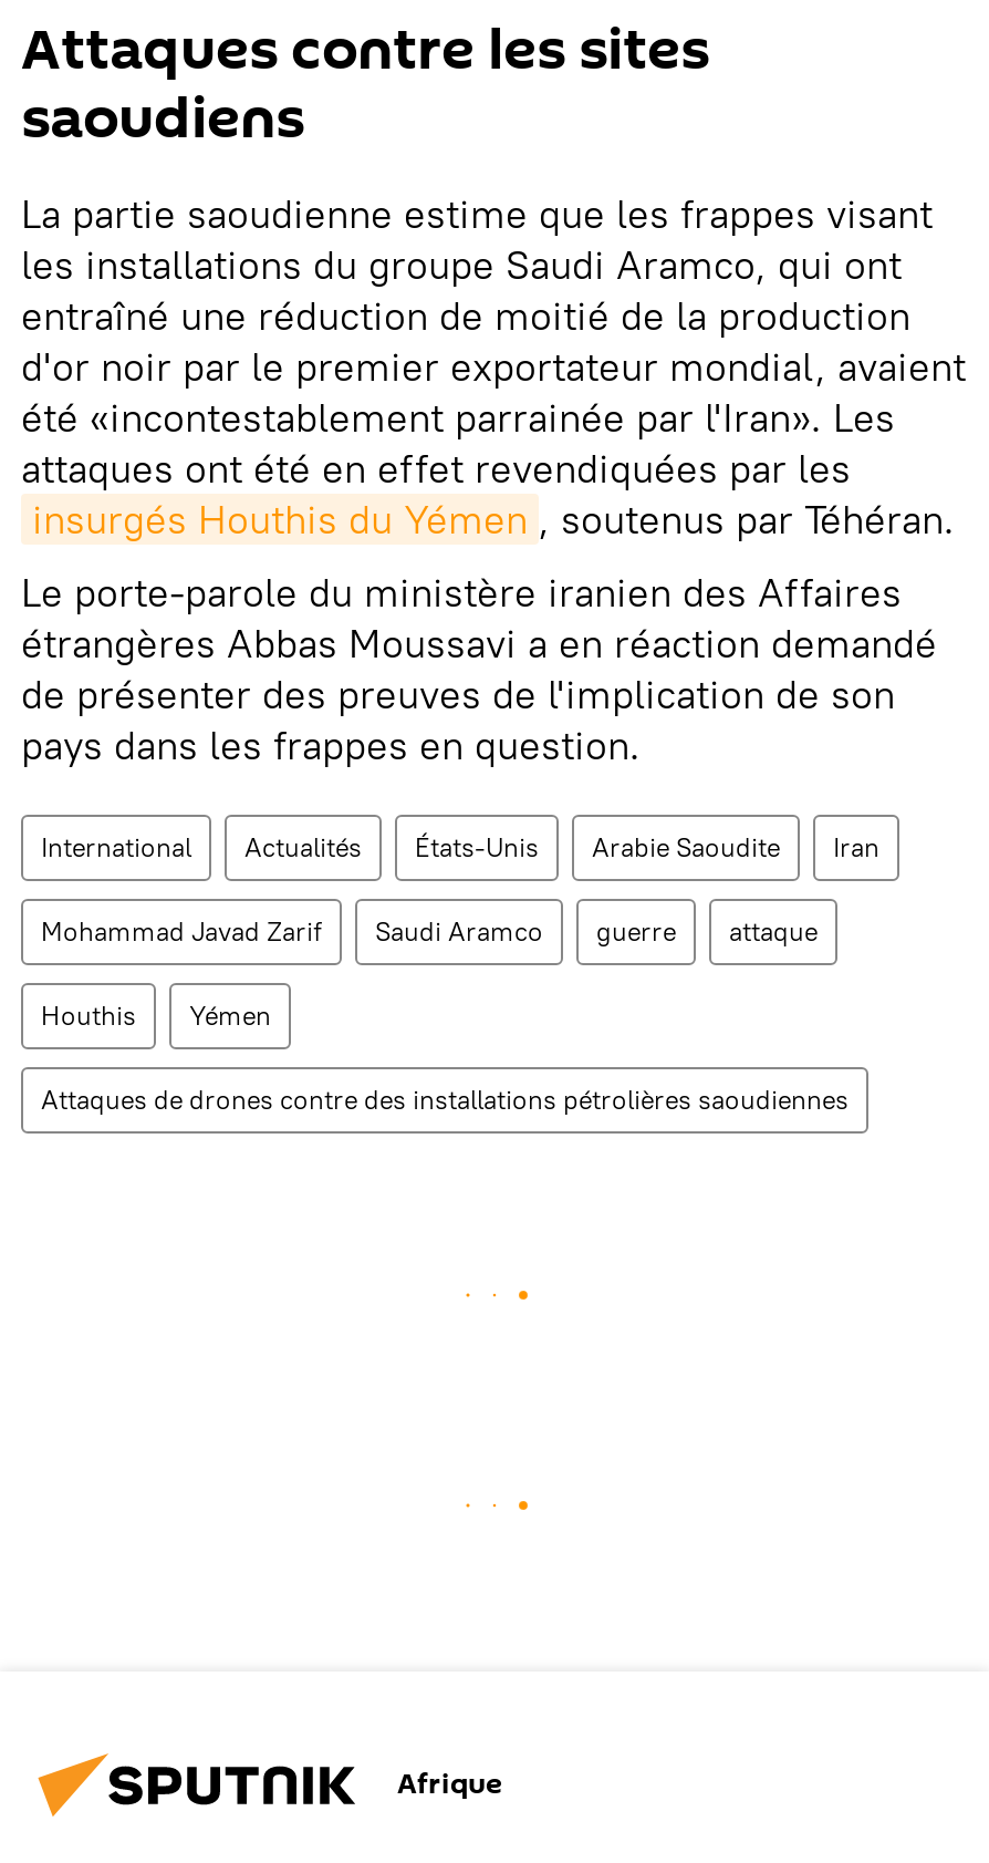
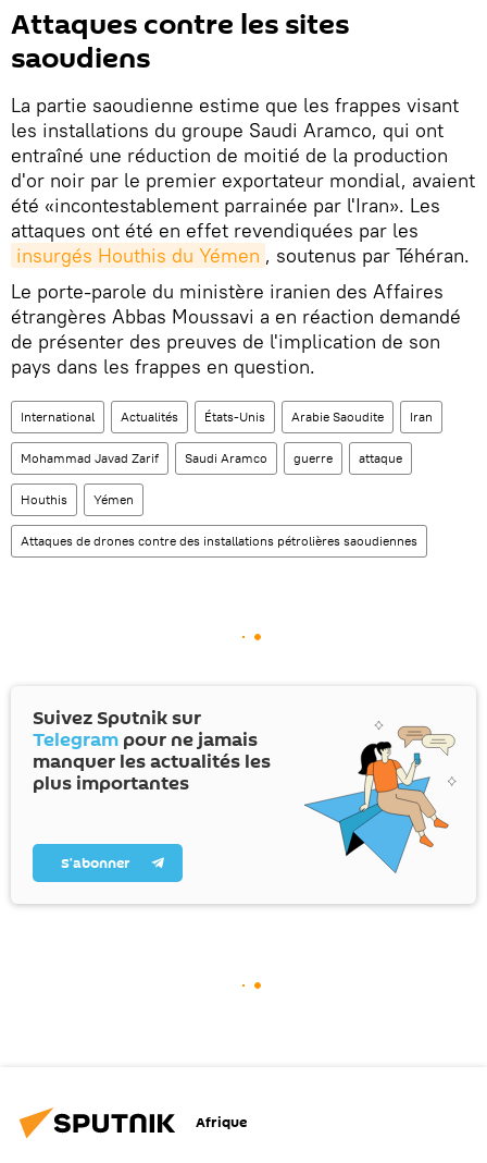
+ [image]
+ Suivez Sputnik sur
+ Telegram pour ne jamais
+ manquer les actualités les
+ plus importantes
+ S’abonner
